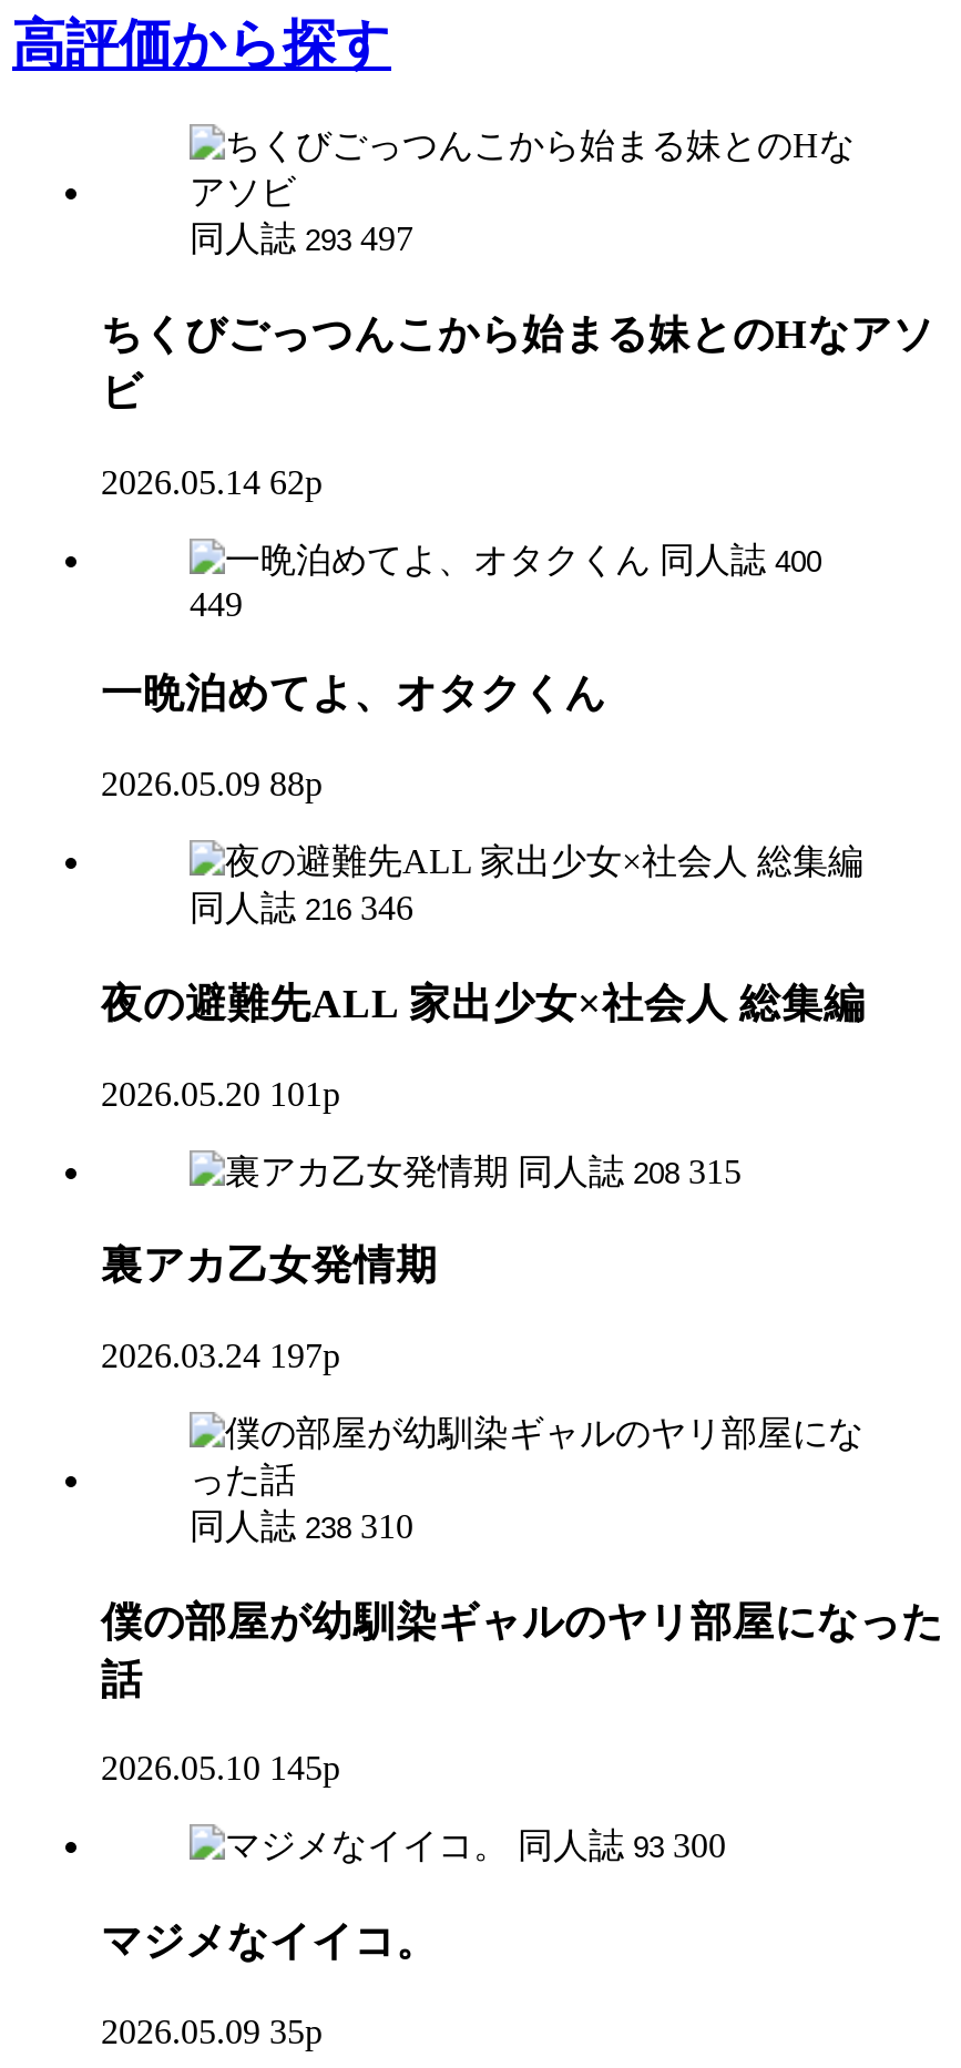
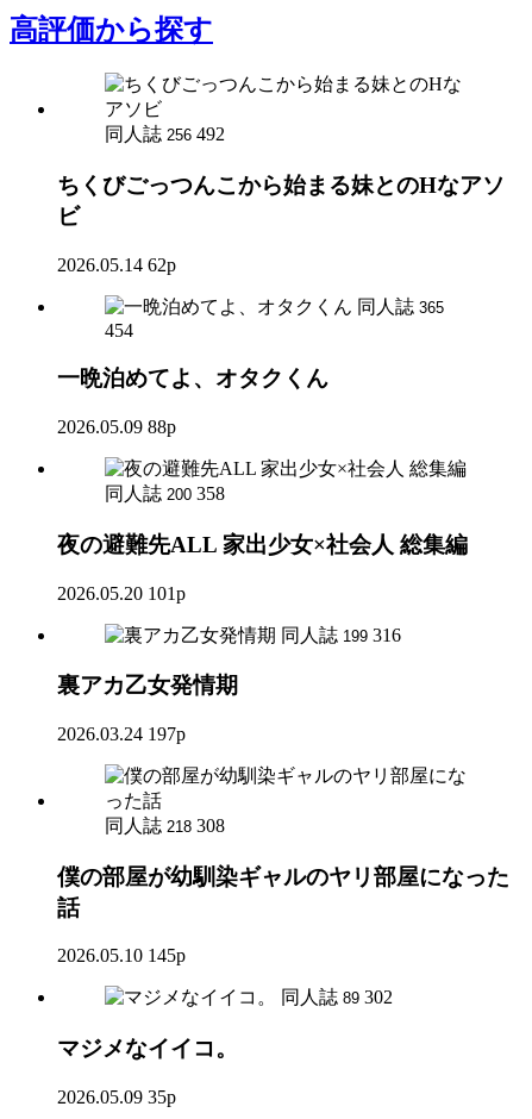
- 同人誌 293 497
+ 同人誌 256 492

- 同人誌 400
+ 同人誌 365

- 449
+ 454

- 同人誌 216 346
+ 同人誌 200 358

- 同人誌 208 315
+ 同人誌 199 316

- 同人誌 238 310
+ 同人誌 218 308

- 同人誌 93 300
+ 同人誌 89 302
